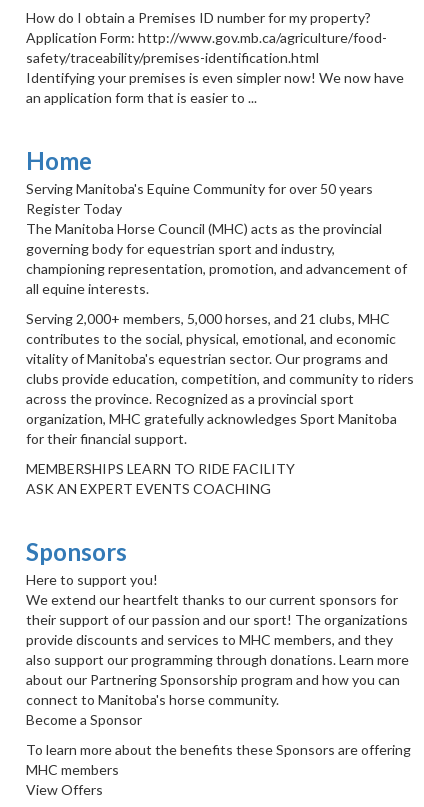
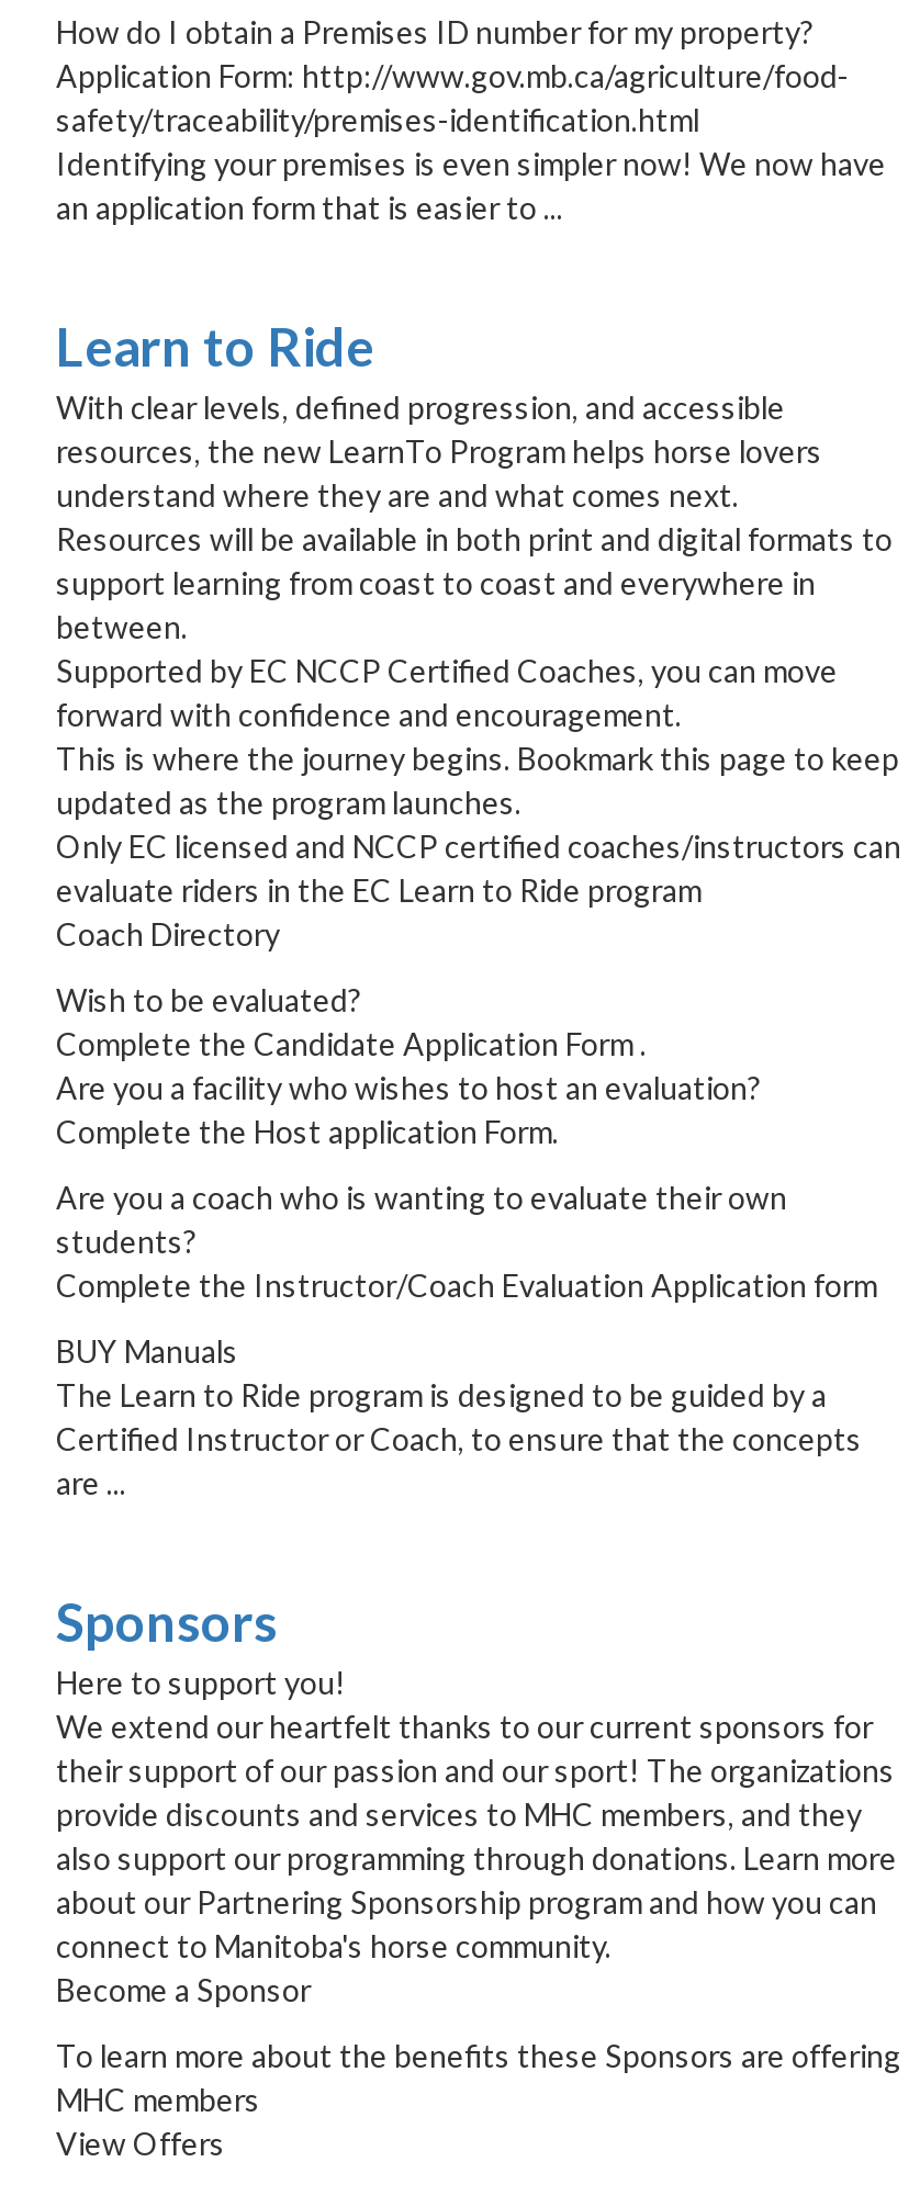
- Home
- Serving Manitoba's Equine Community for over 50 years
- Register Today
- The Manitoba Horse Council (MHC) acts as the provincial
- governing body for equestrian sport and industry,
- championing representation, promotion, and advancement of
- all equine interests.
- Serving 2,000+ members, 5,000 horses, and 21 clubs, MHC
- contributes to the social, physical, emotional, and economic
- vitality of Manitoba's equestrian sector. Our programs and
- clubs provide education, competition, and community to riders
- across the province. Recognized as a provincial sport
- organization, MHC gratefully acknowledges Sport Manitoba
- for their financial support.
- MEMBERSHIPS LEARN TO RIDE FACILITY
- ASK AN EXPERT EVENTS COACHING
+ Learn to Ride
+ With clear levels, defined progression, and accessible
+ resources, the new LearnTo Program helps horse lovers
+ understand where they are and what comes next.
+ Resources will be available in both print and digital formats to
+ support learning from coast to coast and everywhere in
+ between.
+ Supported by EC NCCP Certified Coaches, you can move
+ forward with confidence and encouragement.
+ This is where the journey begins. Bookmark this page to keep
+ updated as the program launches.
+ Only EC licensed and NCCP certified coaches/instructors can
+ evaluate riders in the EC Learn to Ride program
+ Coach Directory
+ Wish to be evaluated?
+ Complete the Candidate Application Form .
+ Are you a facility who wishes to host an evaluation?
+ Complete the Host application Form.
+ Are you a coach who is wanting to evaluate their own
+ students?
+ Complete the Instructor/Coach Evaluation Application form
+ BUY Manuals
+ The Learn to Ride program is designed to be guided by a
+ Certified Instructor or Coach, to ensure that the concepts
+ are ...
